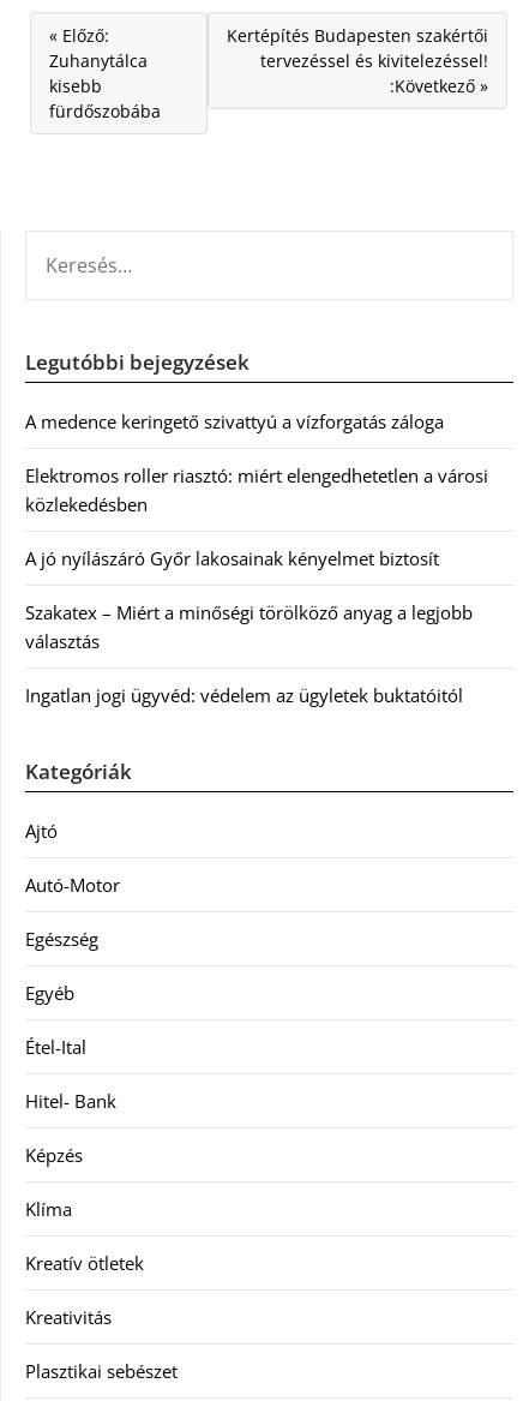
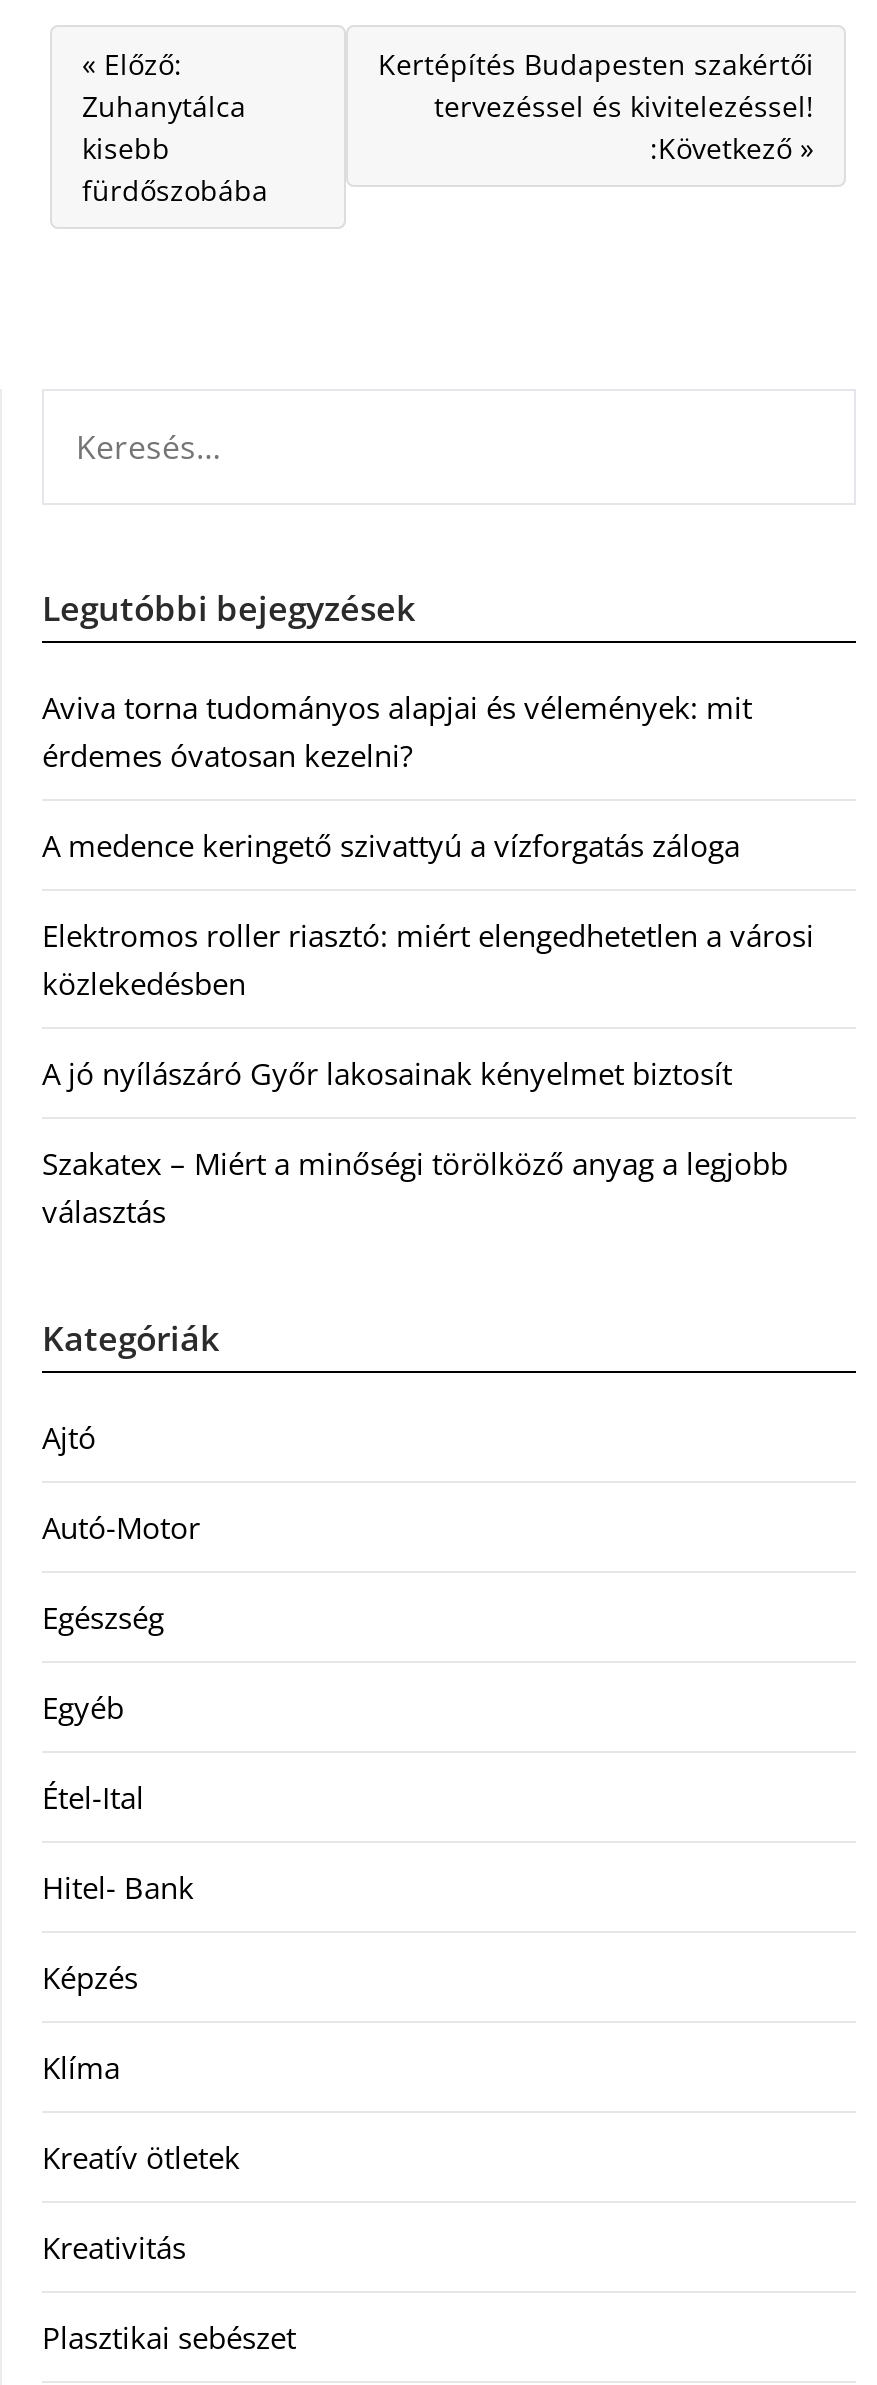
+ Aviva torna tudományos alapjai és vélemények: mit
+ érdemes óvatosan kezelni?

moved down: A medence keringető szivattyú a vízforgatás záloga | Elektromos roller riasztó: miért elengedhetetlen a városi | közlekedésben | A jó nyílászáró Győr lakosainak kényelmet biztosít | Szakatex – Miért a minőségi törölköző anyag a legjobb | választás

- Ingatlan jogi ügyvéd: védelem az ügyletek buktatóitól
